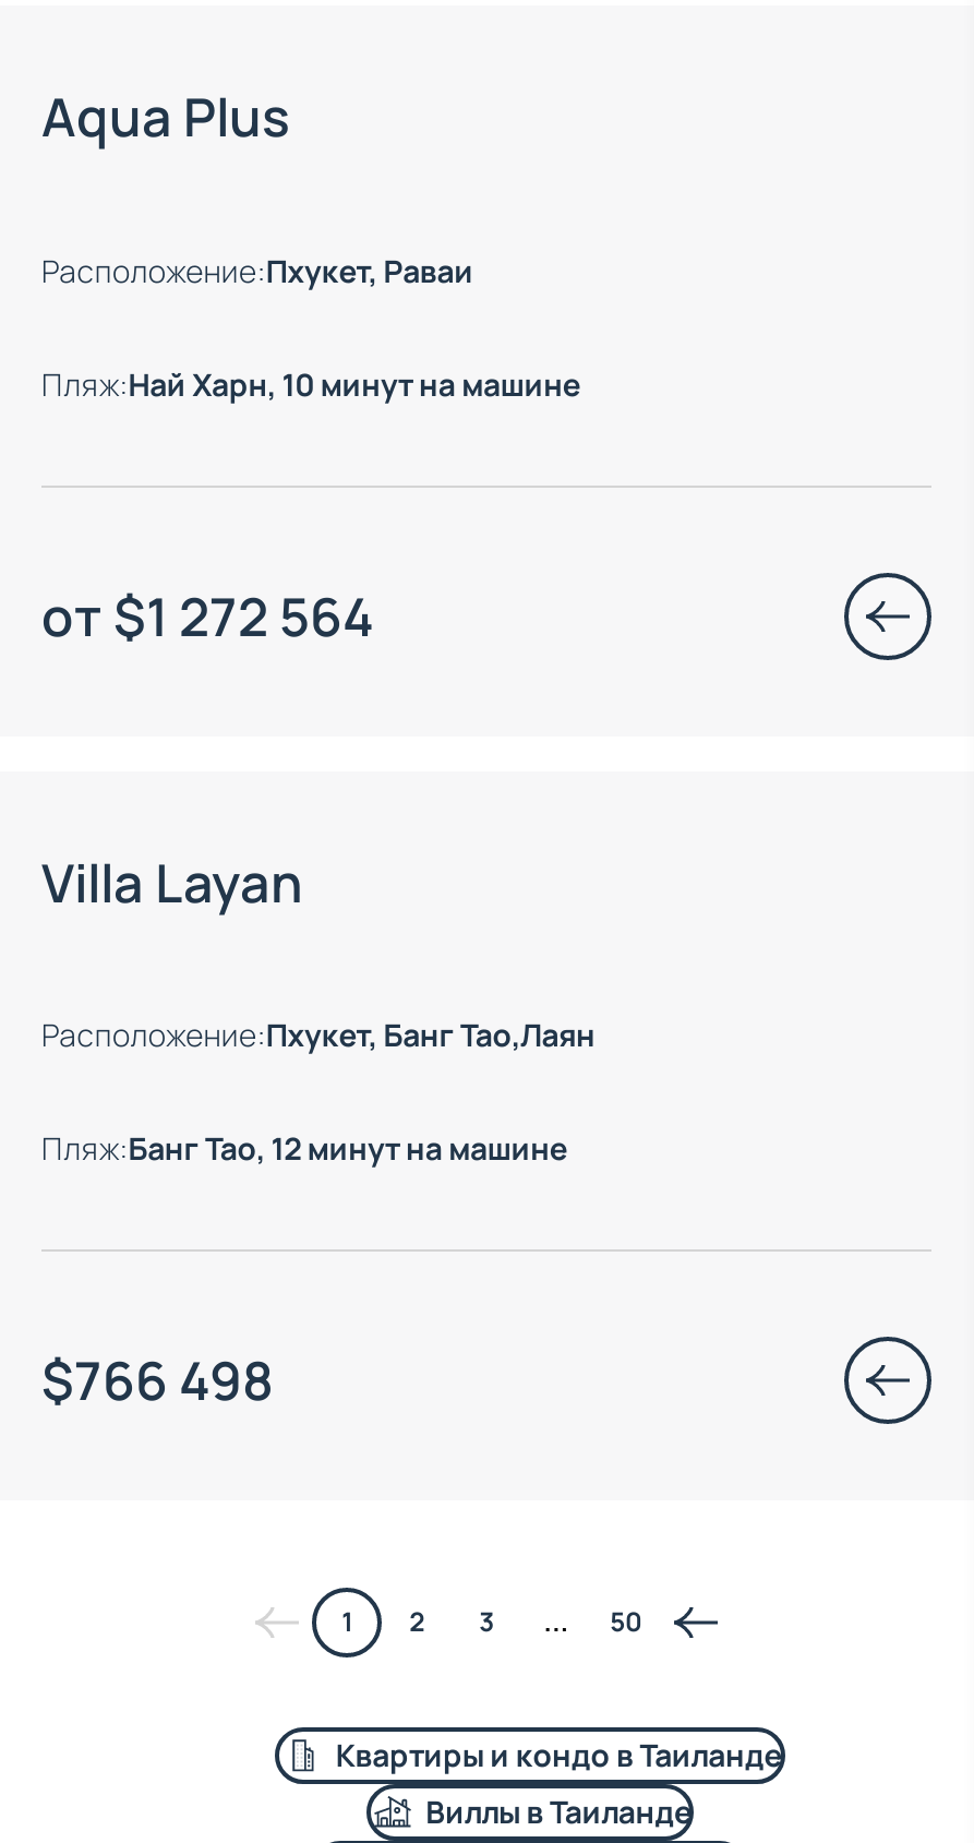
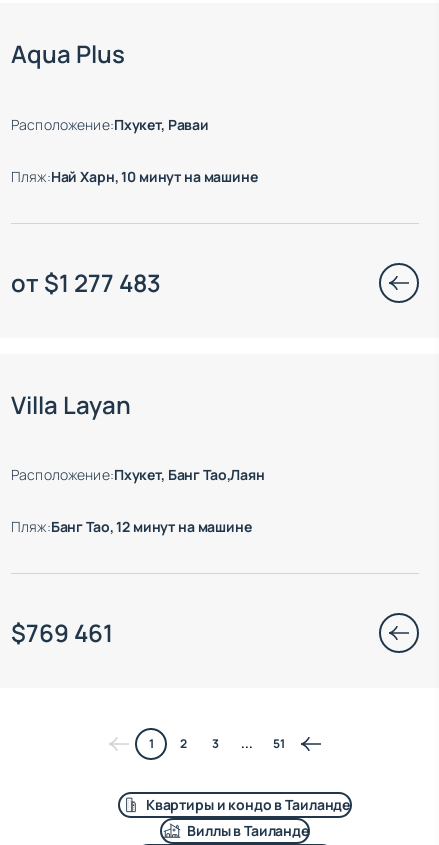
- от $1 272 564
+ от $1 277 483

- $766 498
+ $769 461

- 50
+ 51
